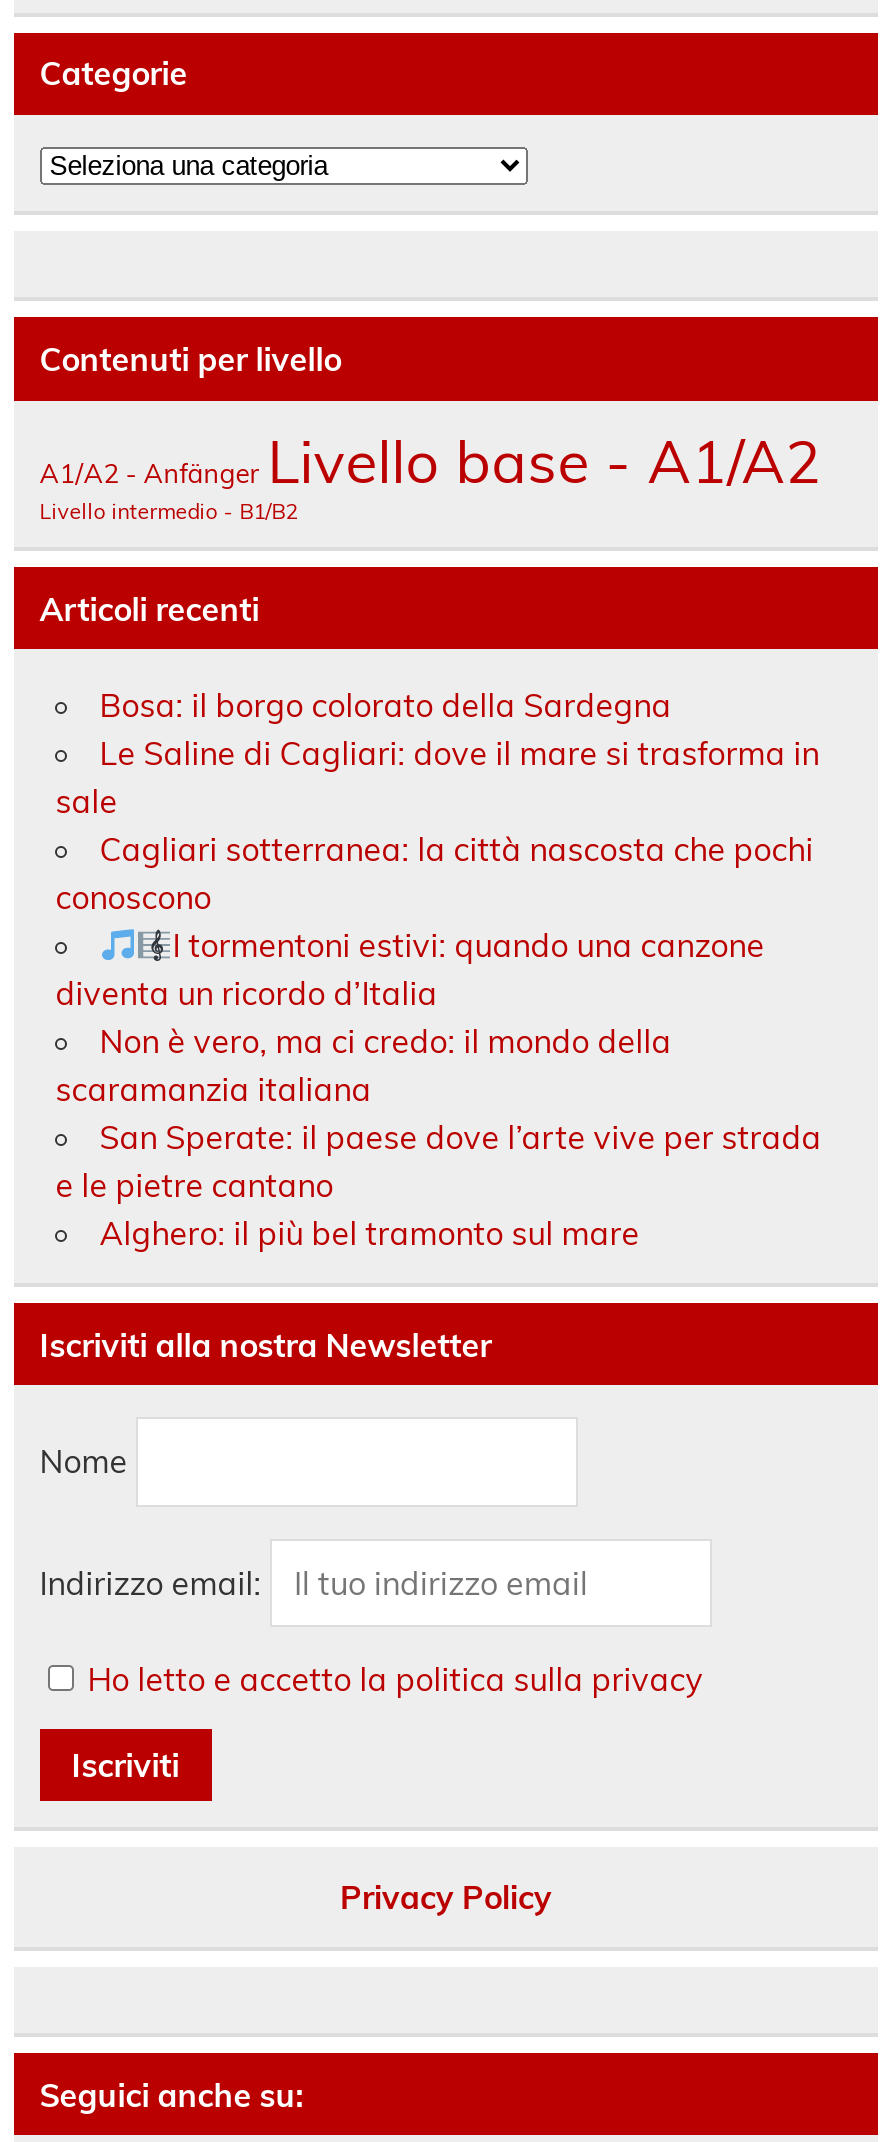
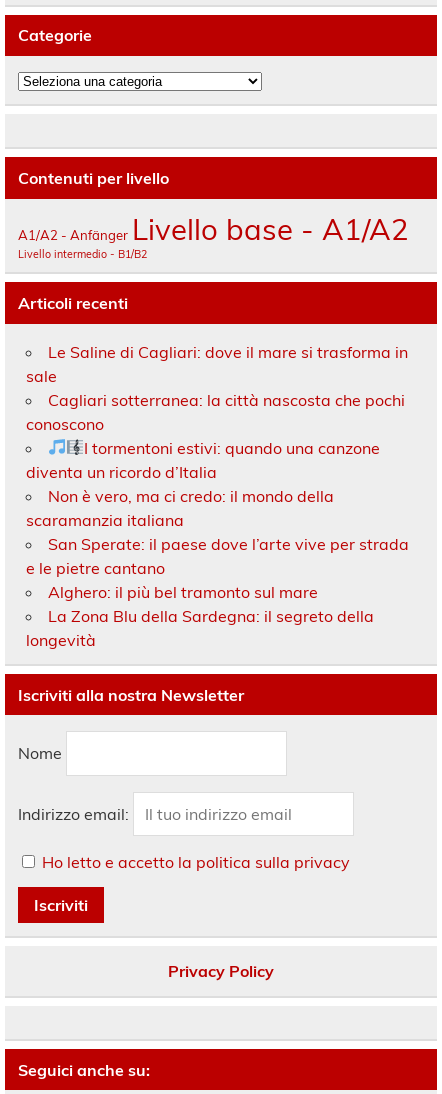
- Bosa: il borgo colorato della Sardegna

moved up: Le Saline di Cagliari: dove il mare si trasforma in | sale | Cagliari sotterranea: la città nascosta che pochi | ... | e le pietre cantano | Alghero: il più bel tramonto sul mare

+ La Zona Blu della Sardegna: il segreto della
+ longevità
